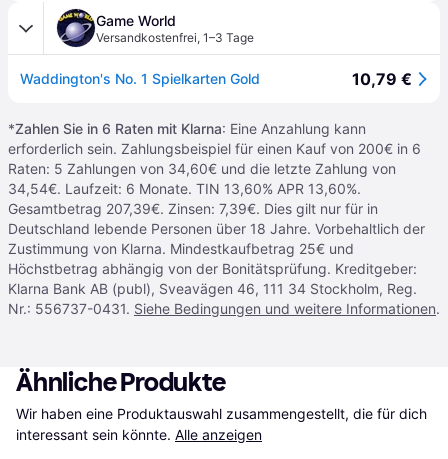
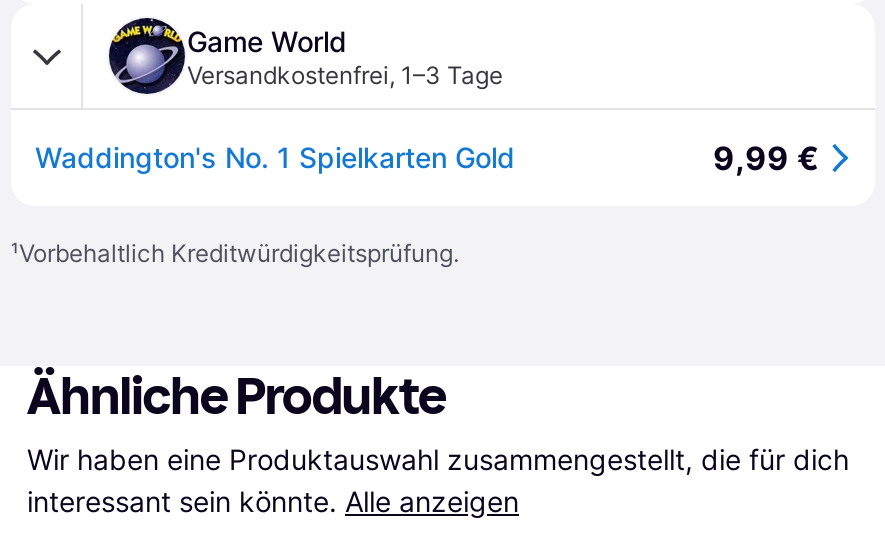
- 10,79 €
+ 9,99 €

- *Zahlen Sie in 6 Raten mit Klarna: Eine Anzahlung kann
- erforderlich sein. Zahlungsbeispiel für einen Kauf von 200€ in 6
- Raten: 5 Zahlungen von 34,60€ und die letzte Zahlung von
- 34,54€. Laufzeit: 6 Monate. TIN 13,60% APR 13,60%.
- Gesamtbetrag 207,39€. Zinsen: 7,39€. Dies gilt nur für in
- Deutschland lebende Personen über 18 Jahre. Vorbehaltlich der
- Zustimmung von Klarna. Mindestkaufbetrag 25€ und
- Höchstbetrag abhängig von der Bonitätsprüfung. Kreditgeber:
- Klarna Bank AB (publ), Sveavägen 46, 111 34 Stockholm, Reg.
- Nr.: 556737-0431. Siehe Bedingungen und weitere Informationen.
+ ¹Vorbehaltlich Kreditwürdigkeitsprüfung.
